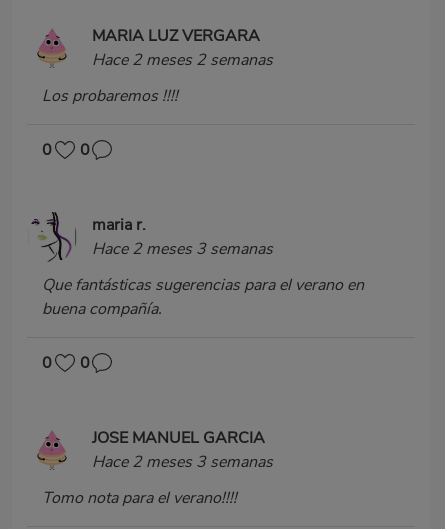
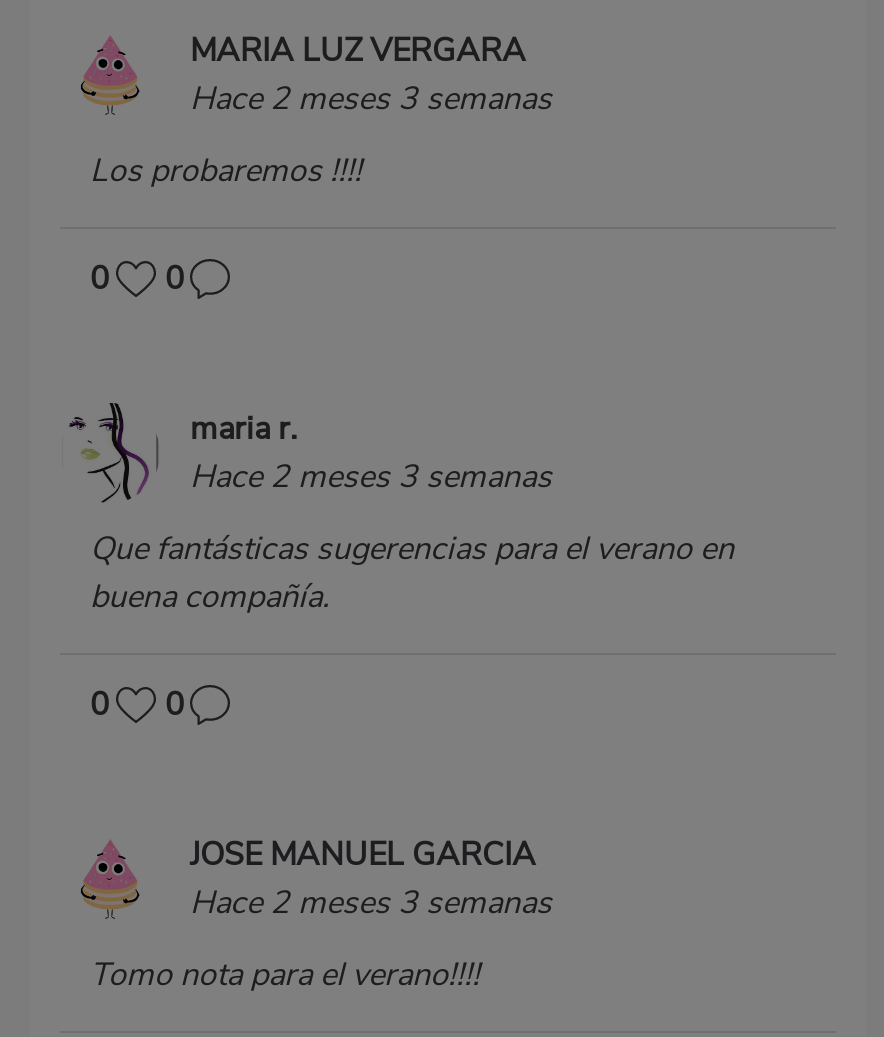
- Hace 2 meses 2 semanas
+ Hace 2 meses 3 semanas
